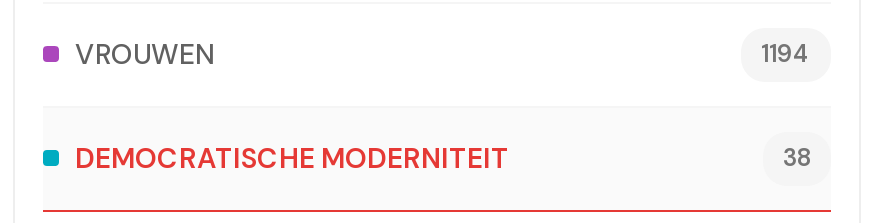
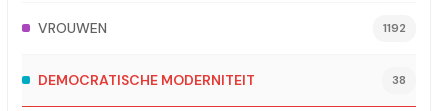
- 1194
+ 1192
